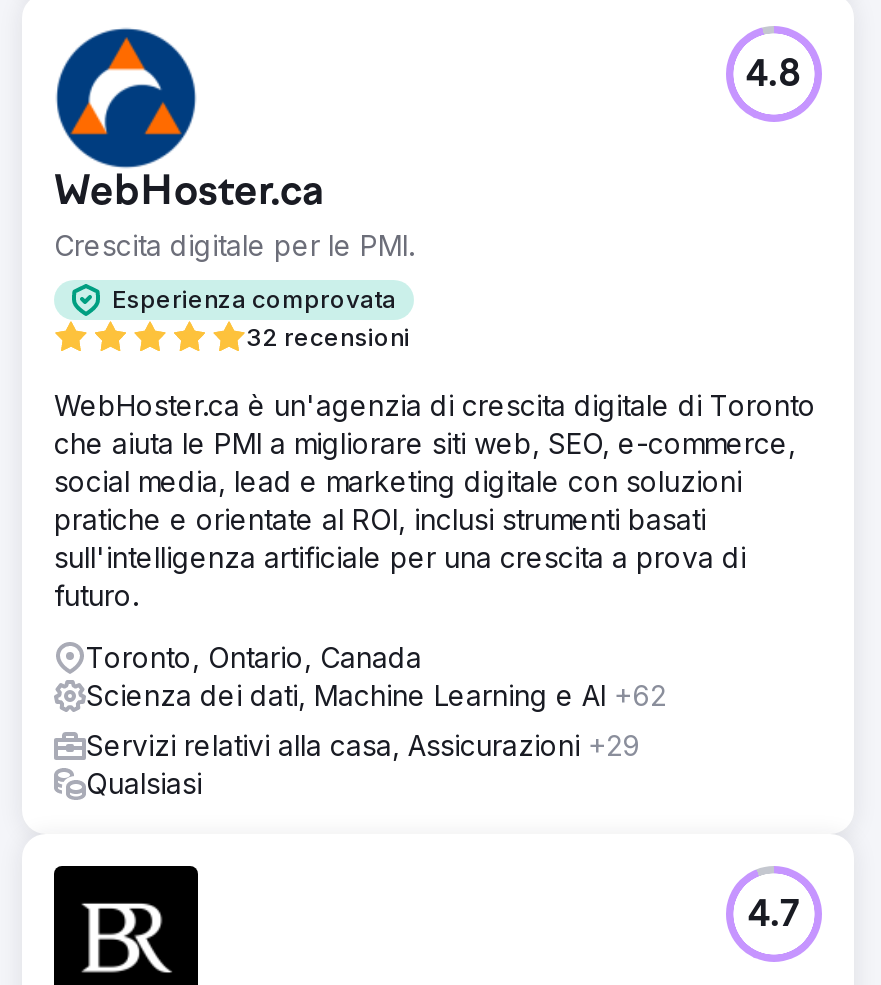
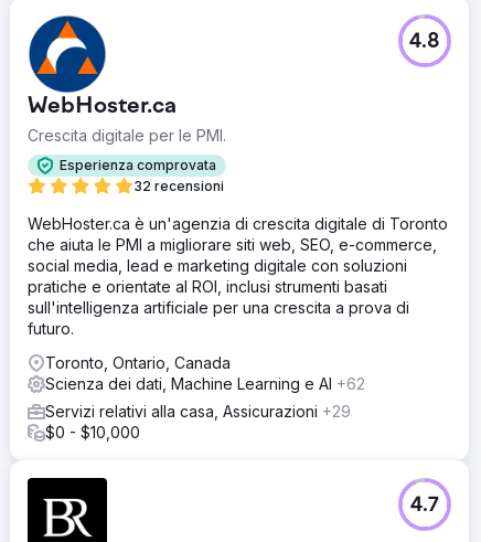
- Qualsiasi
+ $0 - $10,000
